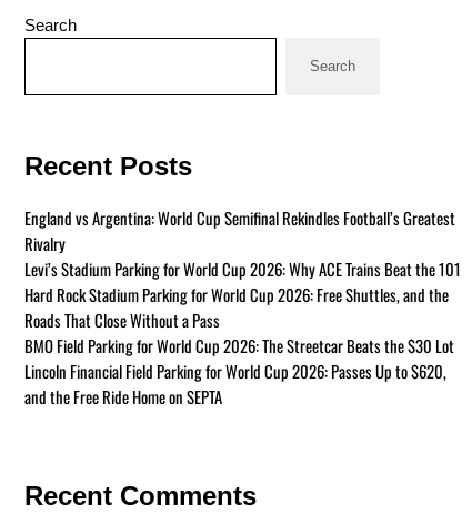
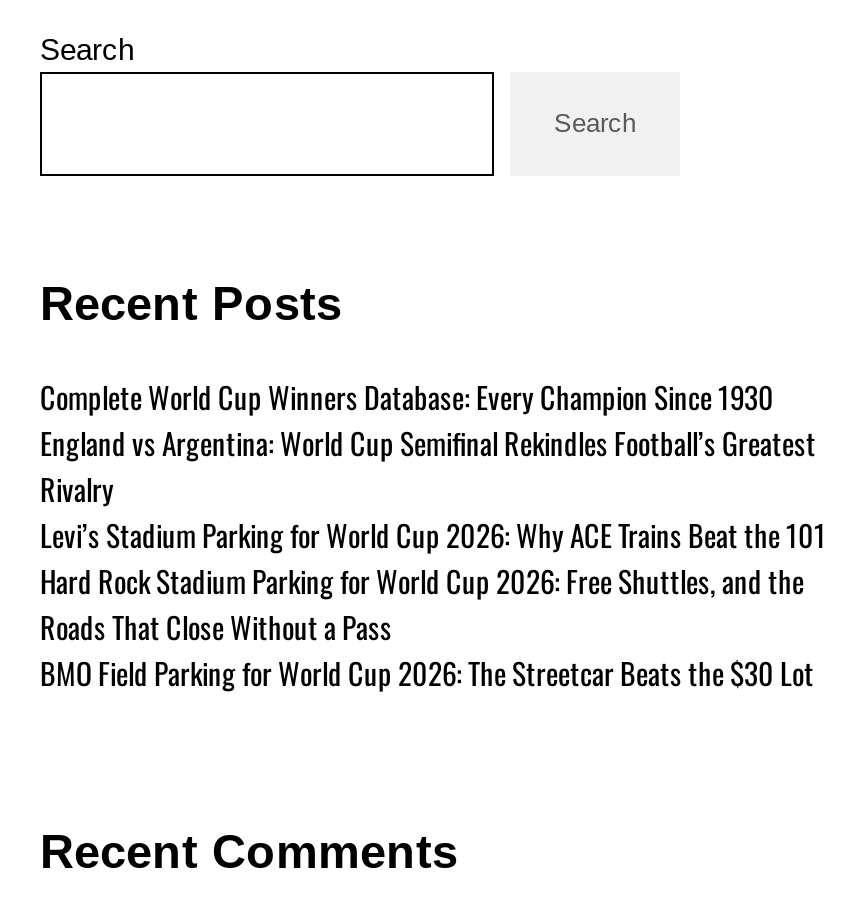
+ Complete World Cup Winners Database: Every Champion Since 1930

moved down: England vs Argentina: World Cup Semifinal Rekindles Football’s Greatest | Rivalry | Levi’s Stadium Parking for World Cup 2026: Why ACE Trains Beat the 101 | Hard Rock Stadium Parking for World Cup 2026: Free Shuttles, and the | Roads That Close Without a Pass | BMO Field Parking for World Cup 2026: The Streetcar Beats the $30 Lot

- Lincoln Financial Field Parking for World Cup 2026: Passes Up to $620,
- and the Free Ride Home on SEPTA
